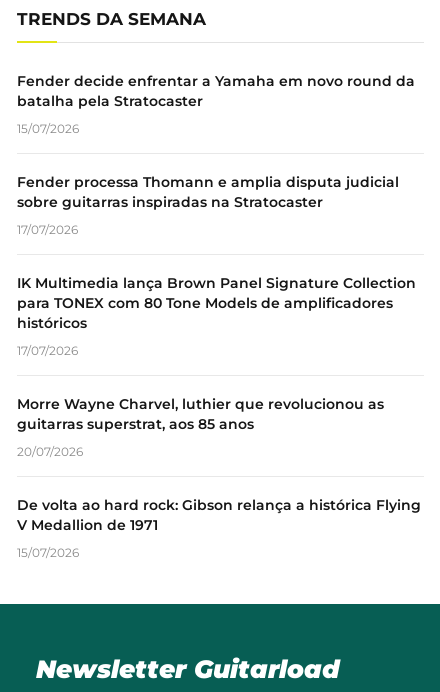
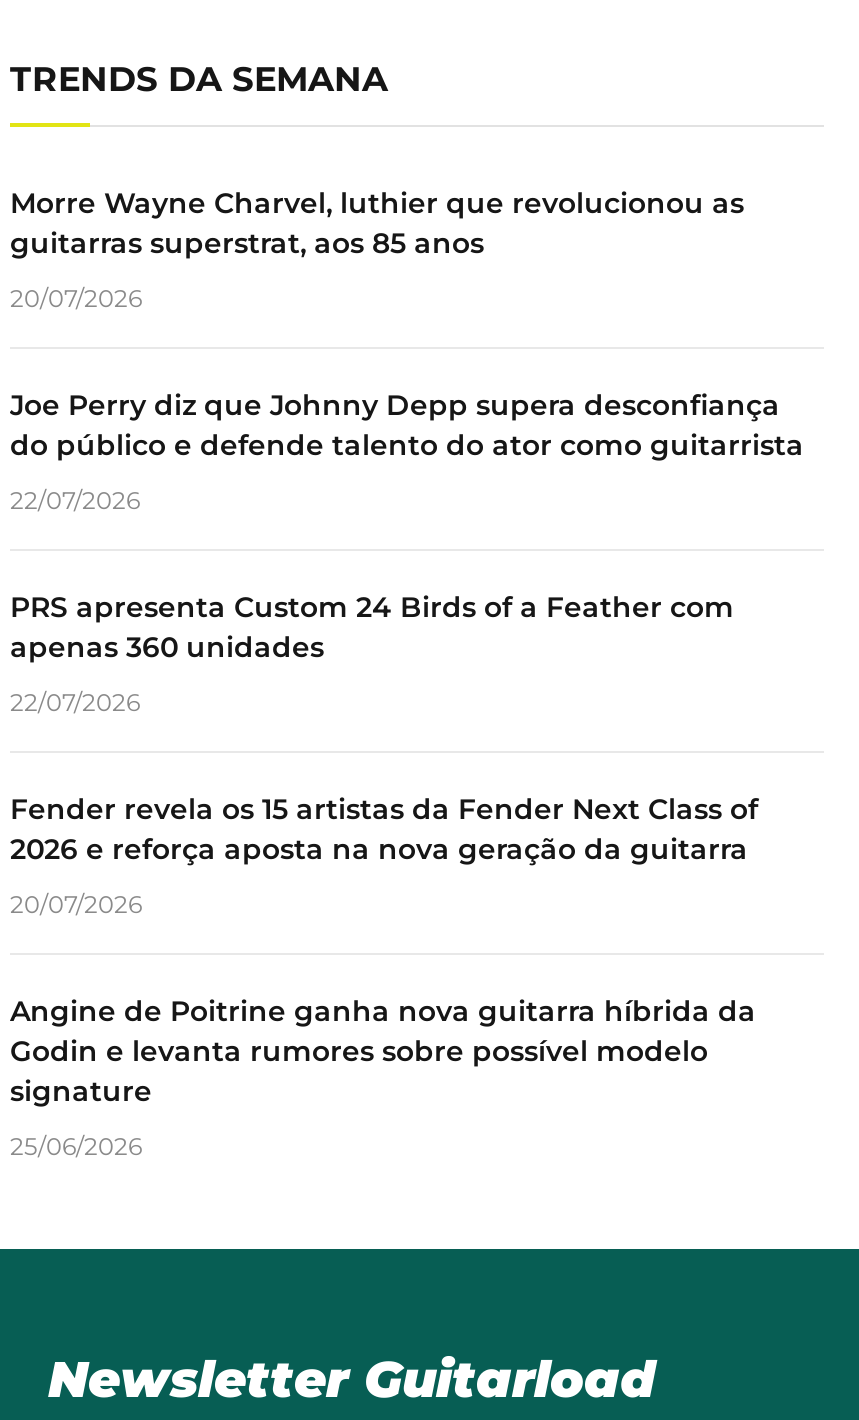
- Fender decide enfrentar a Yamaha em novo round da
- batalha pela Stratocaster
- 15/07/2026
- Fender processa Thomann e amplia disputa judicial
- sobre guitarras inspiradas na Stratocaster
- 17/07/2026
- IK Multimedia lança Brown Panel Signature Collection
- para TONEX com 80 Tone Models de amplificadores
- históricos
- 17/07/2026

moved up: Morre Wayne Charvel, luthier que revolucionou as | guitarras superstrat, aos 85 anos | 20/07/2026

- De volta ao hard rock: Gibson relança a histórica Flying
- V Medallion de 1971
- 15/07/2026
+ Joe Perry diz que Johnny Depp supera desconfiança
+ do público e defende talento do ator como guitarrista
+ 22/07/2026
+ PRS apresenta Custom 24 Birds of a Feather com
+ apenas 360 unidades
+ 22/07/2026
+ Fender revela os 15 artistas da Fender Next Class of
+ 2026 e reforça aposta na nova geração da guitarra
+ 20/07/2026
+ Angine de Poitrine ganha nova guitarra híbrida da
+ Godin e levanta rumores sobre possível modelo
+ signature
+ 25/06/2026
